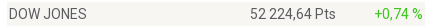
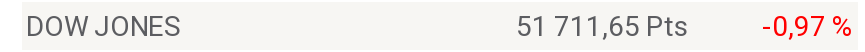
- 52 224,64 Pts
+ 51 711,65 Pts

- +0,74 %
+ -0,97 %
